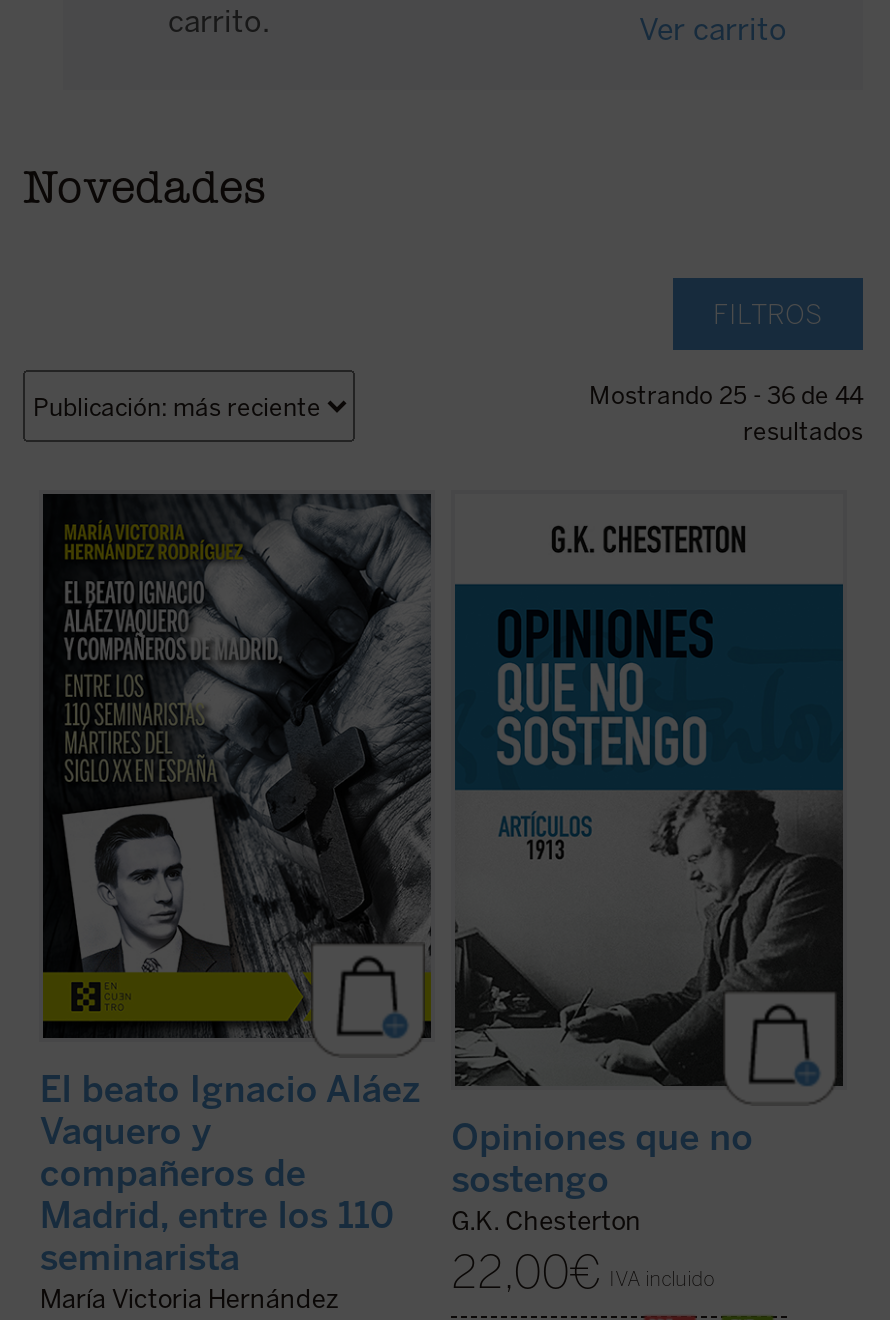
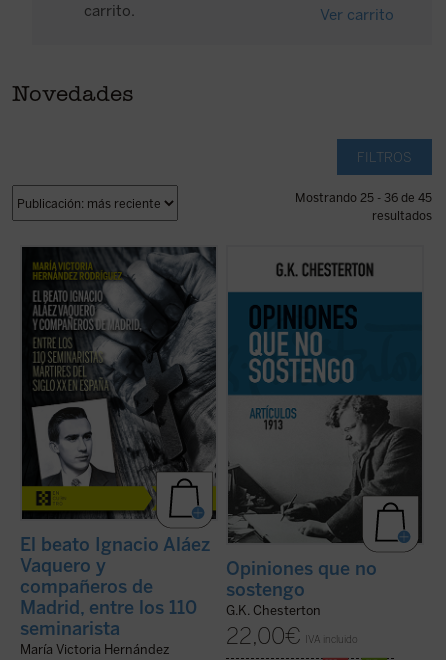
- Mostrando 25 - 36 de 44
+ Mostrando 25 - 36 de 45
